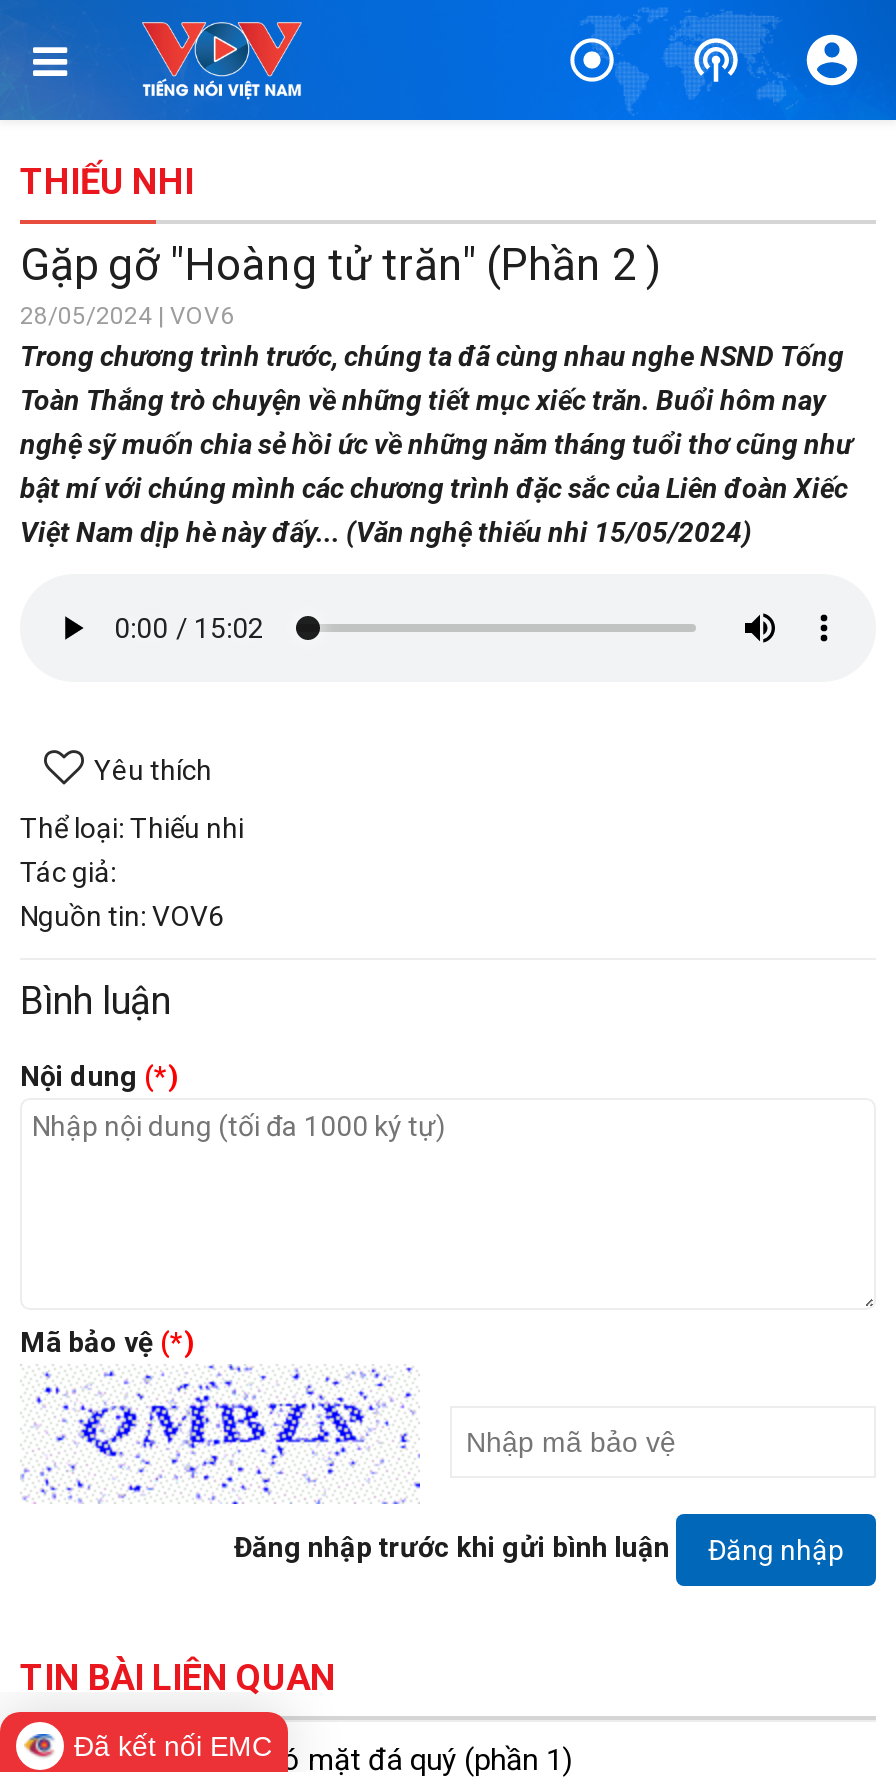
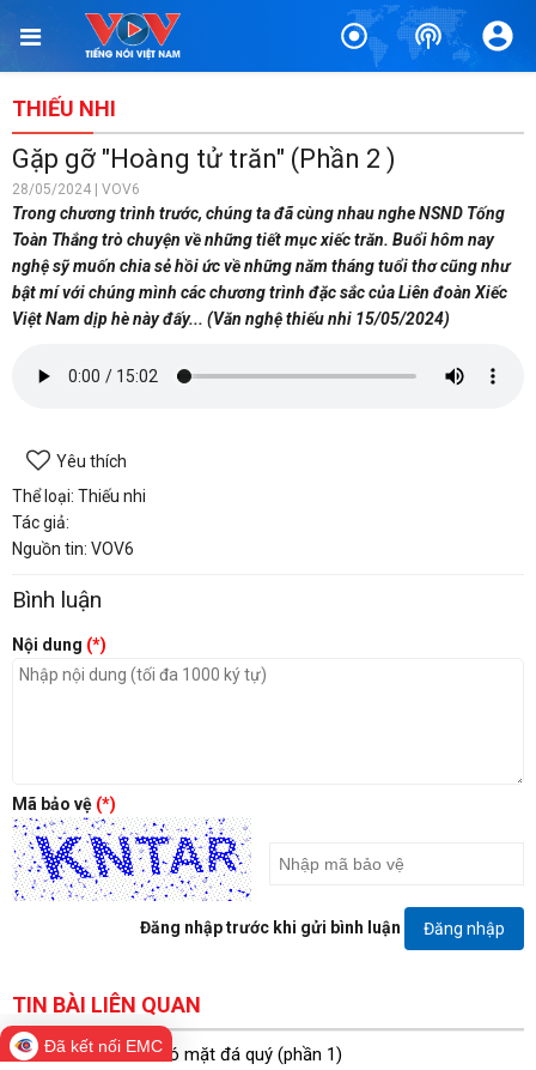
- [image]
+ [image]
